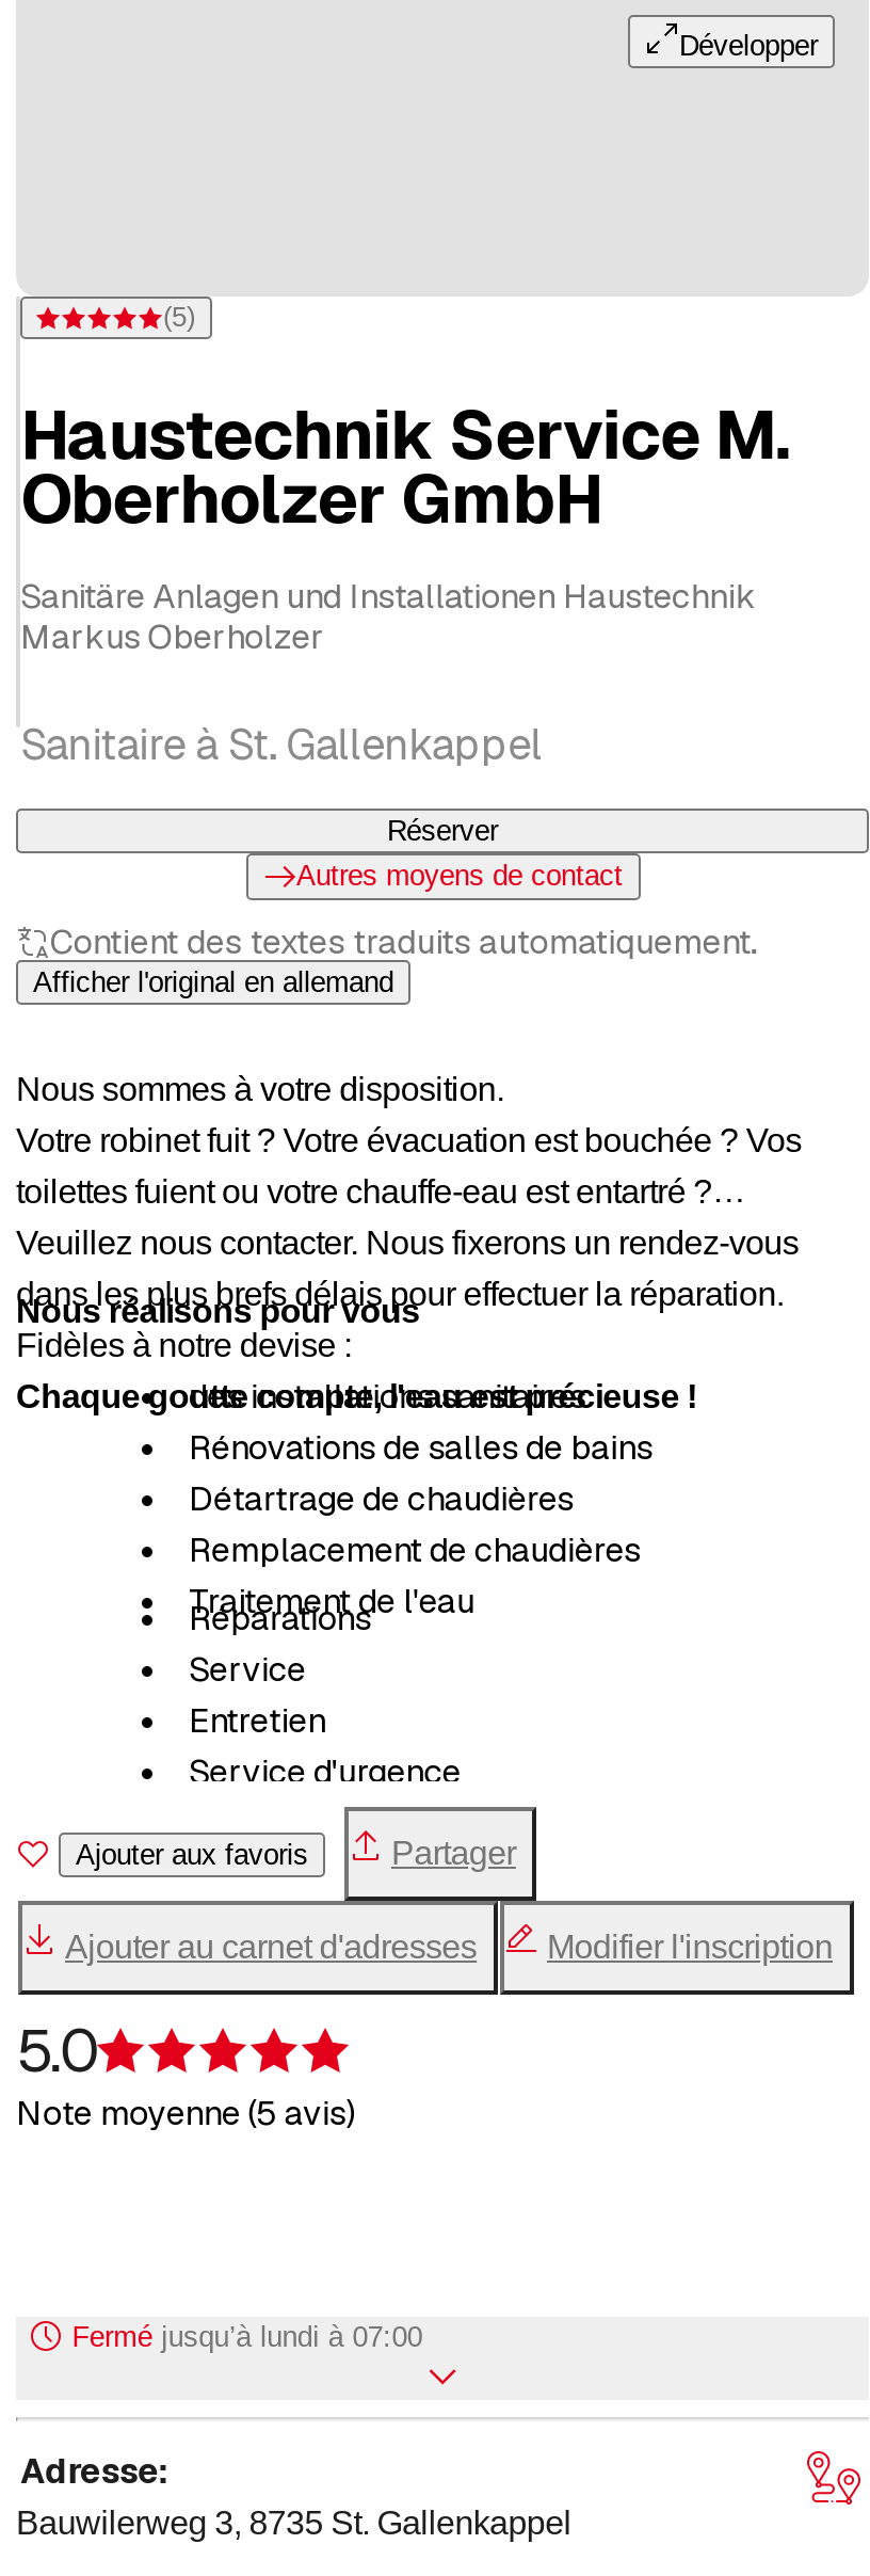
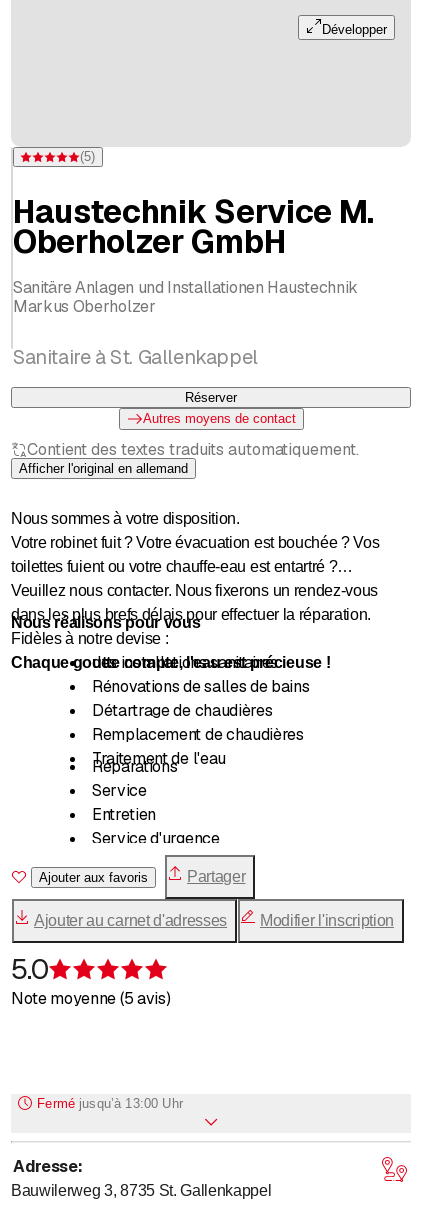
- Fermé jusqu’à lundi à 07:00
+ Fermé jusqu’à 13:00 Uhr
